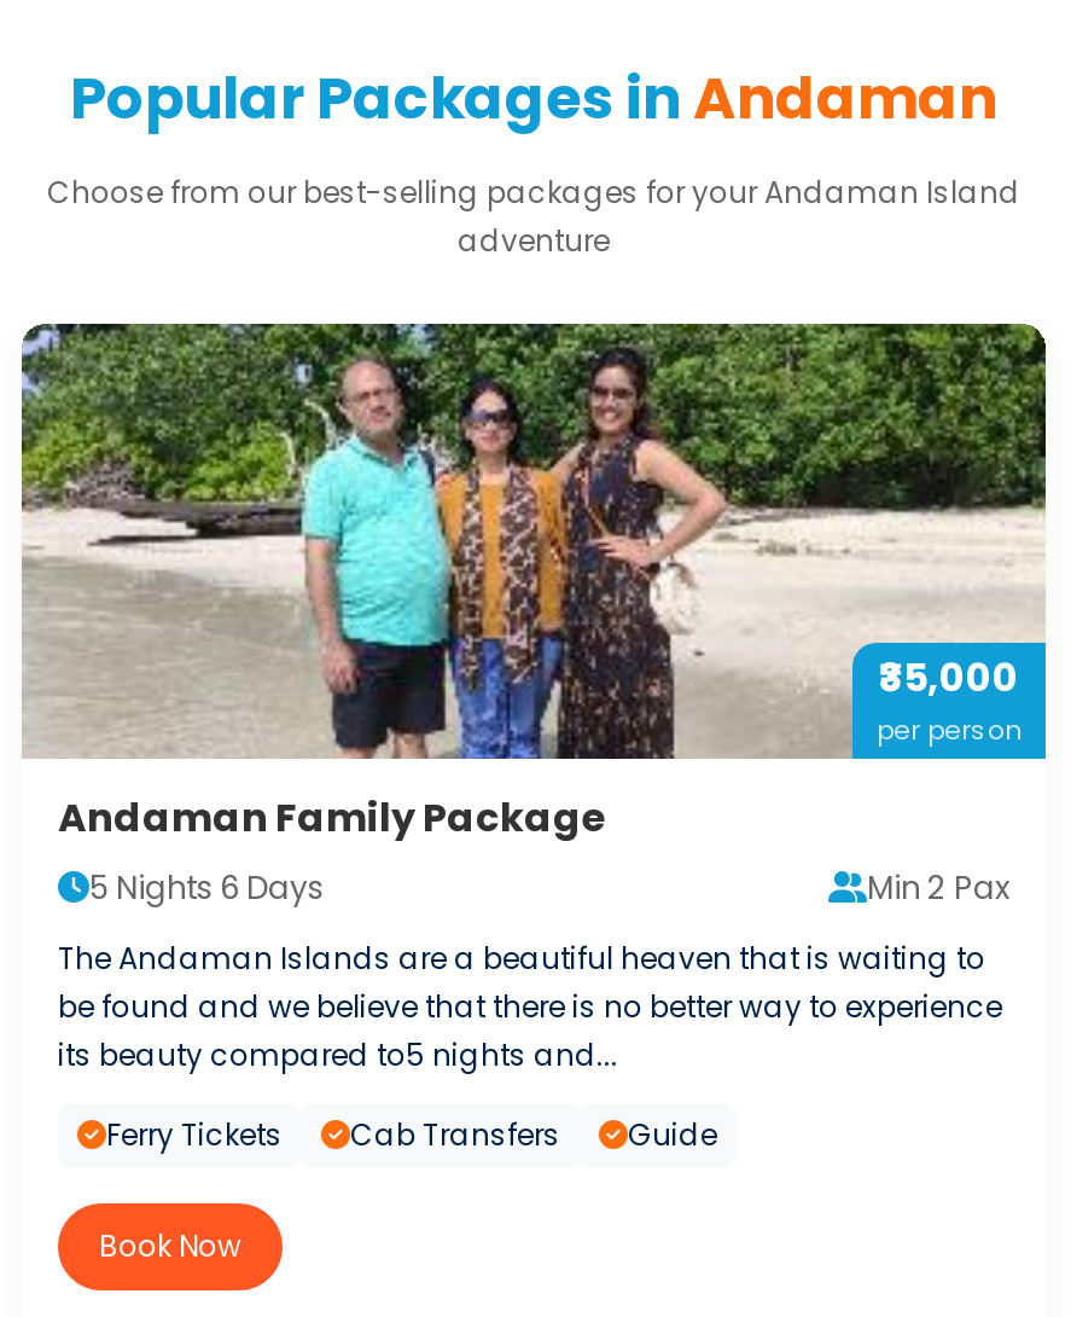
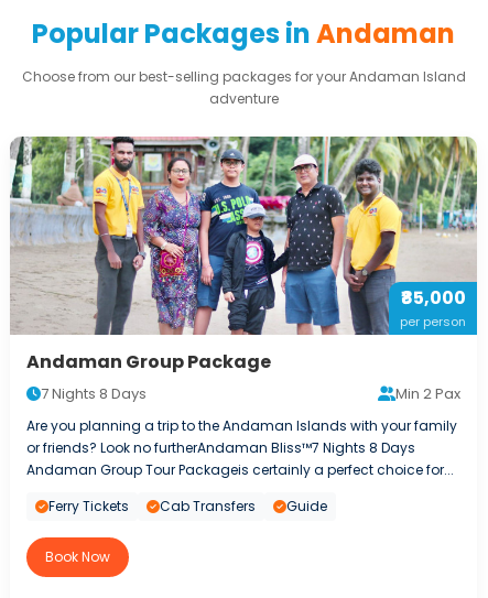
- [image]
- ₹35,000
+ [image]
+ ₹85,000

- Andaman Family Package
+ Andaman Group Package

- 5 Nights 6 Days
+ 7 Nights 8 Days

- The Andaman Islands are a beautiful heaven that is waiting to
- be found and we believe that there is no better way to experience
- its beauty compared to5 nights and...
+ Are you planning a trip to the Andaman Islands with your family
+ or friends? Look no furtherAndaman Bliss™7 Nights 8 Days
+ Andaman Group Tour Packageis certainly a perfect choice for...
